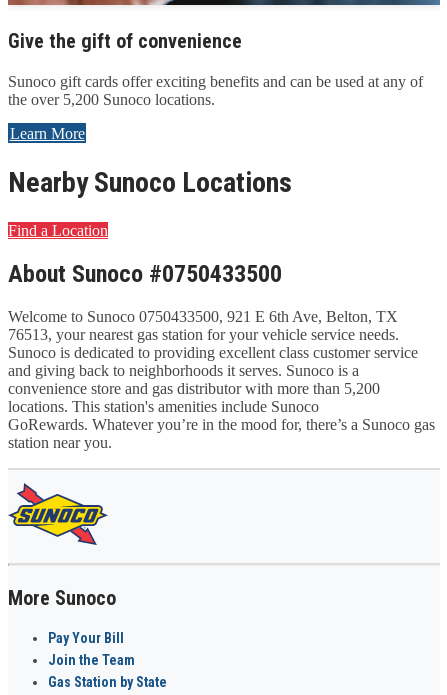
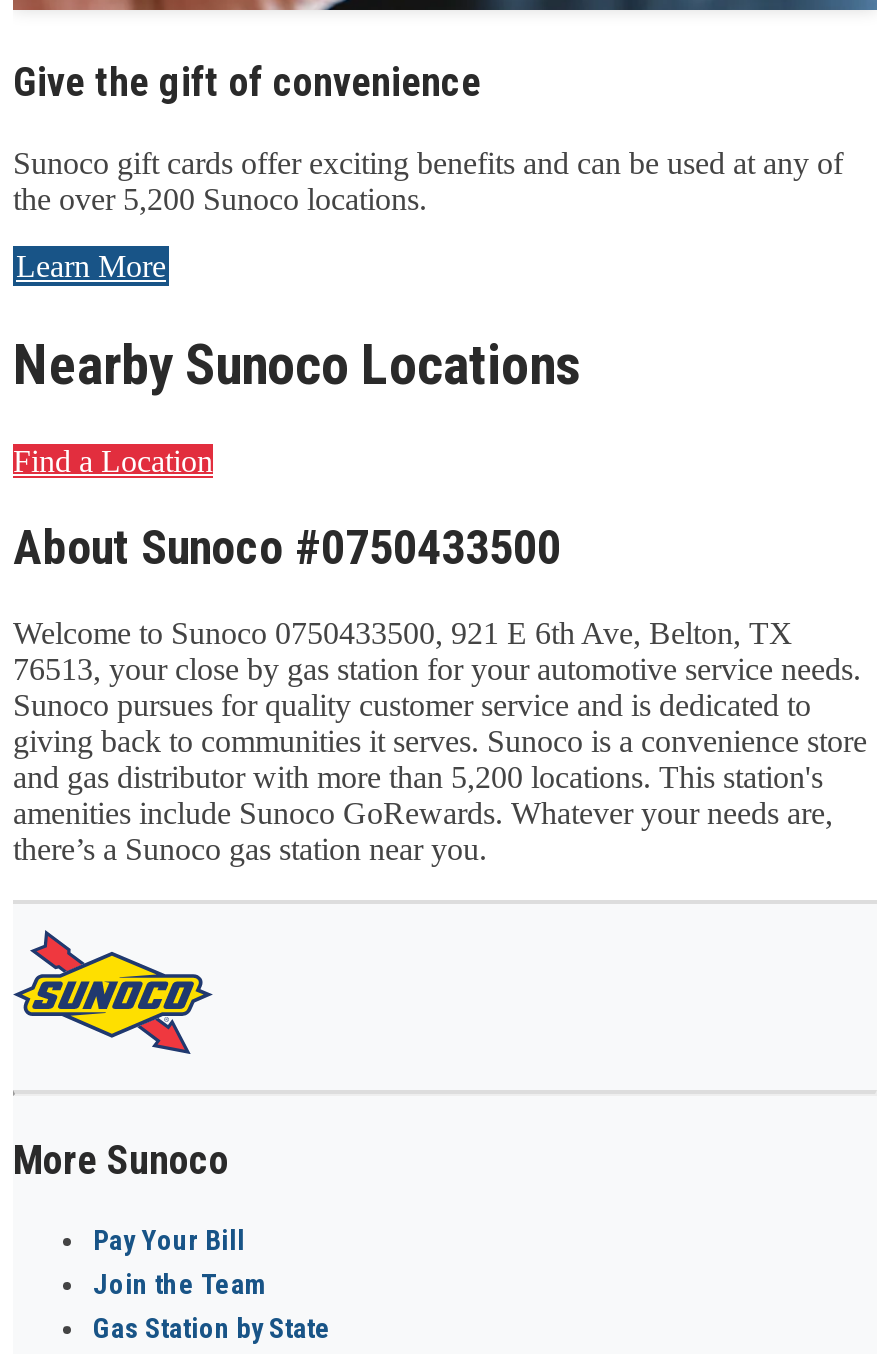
- 76513, your nearest gas station for your vehicle service needs.
- Sunoco is dedicated to providing excellent class customer service
- and giving back to neighborhoods it serves. Sunoco is a
- convenience store and gas distributor with more than 5,200
- locations. This station's amenities include Sunoco
- GoRewards. Whatever you’re in the mood for, there’s a Sunoco gas
- station near you.
+ 76513, your close by gas station for your automotive service needs.
+ Sunoco pursues for quality customer service and is dedicated to
+ giving back to communities it serves. Sunoco is a convenience store
+ and gas distributor with more than 5,200 locations. This station's
+ amenities include Sunoco GoRewards. Whatever your needs are,
+ there’s a Sunoco gas station near you.
